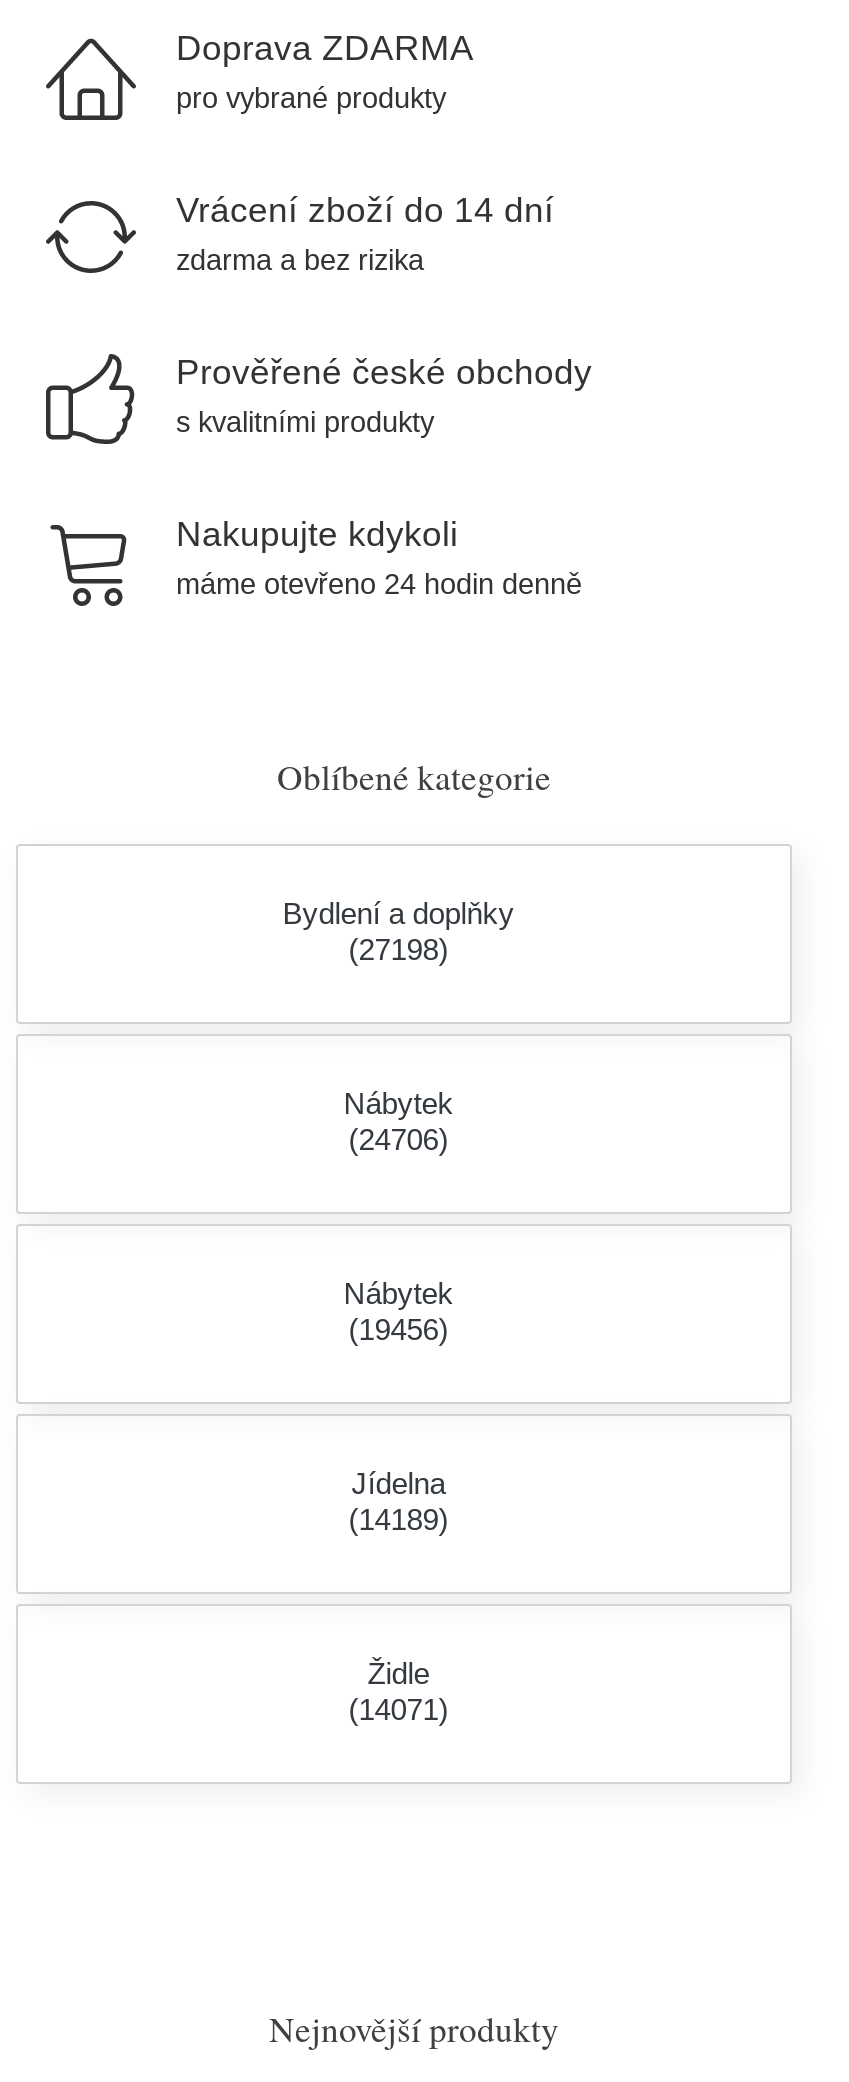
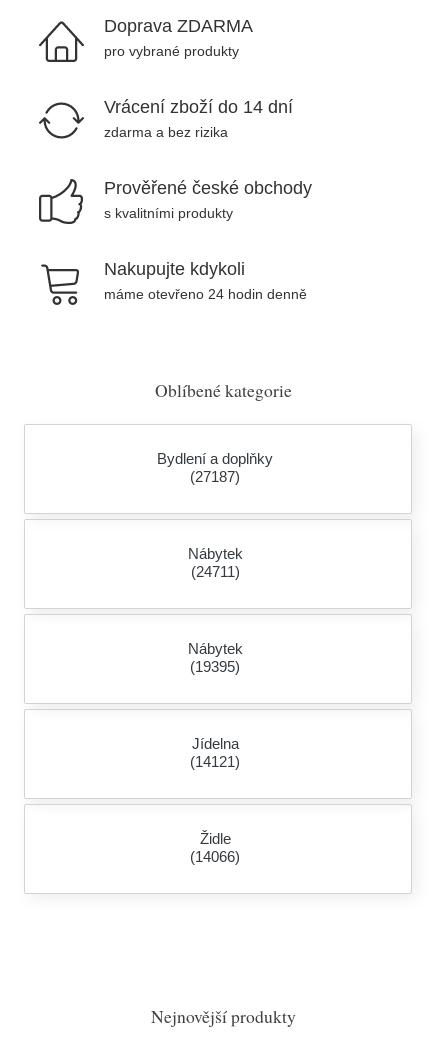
- (27198)
+ (27187)

- (24706)
+ (24711)

- (19456)
+ (19395)

- (14189)
+ (14121)

- (14071)
+ (14066)
